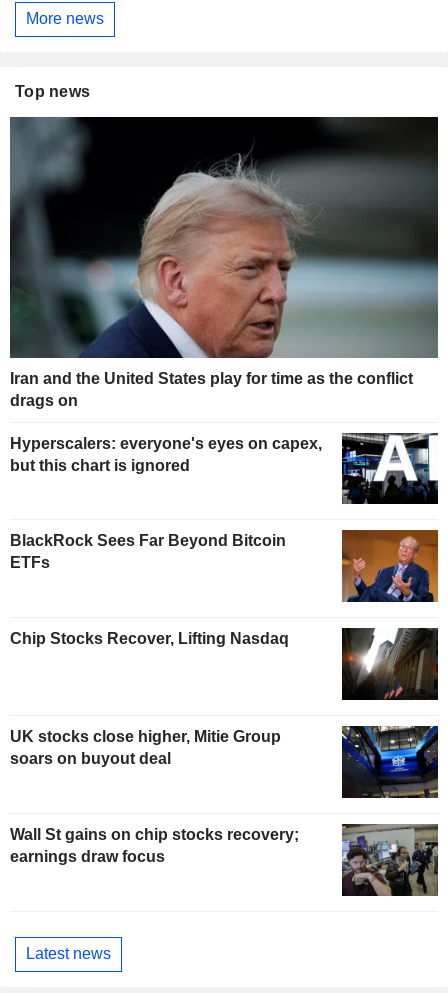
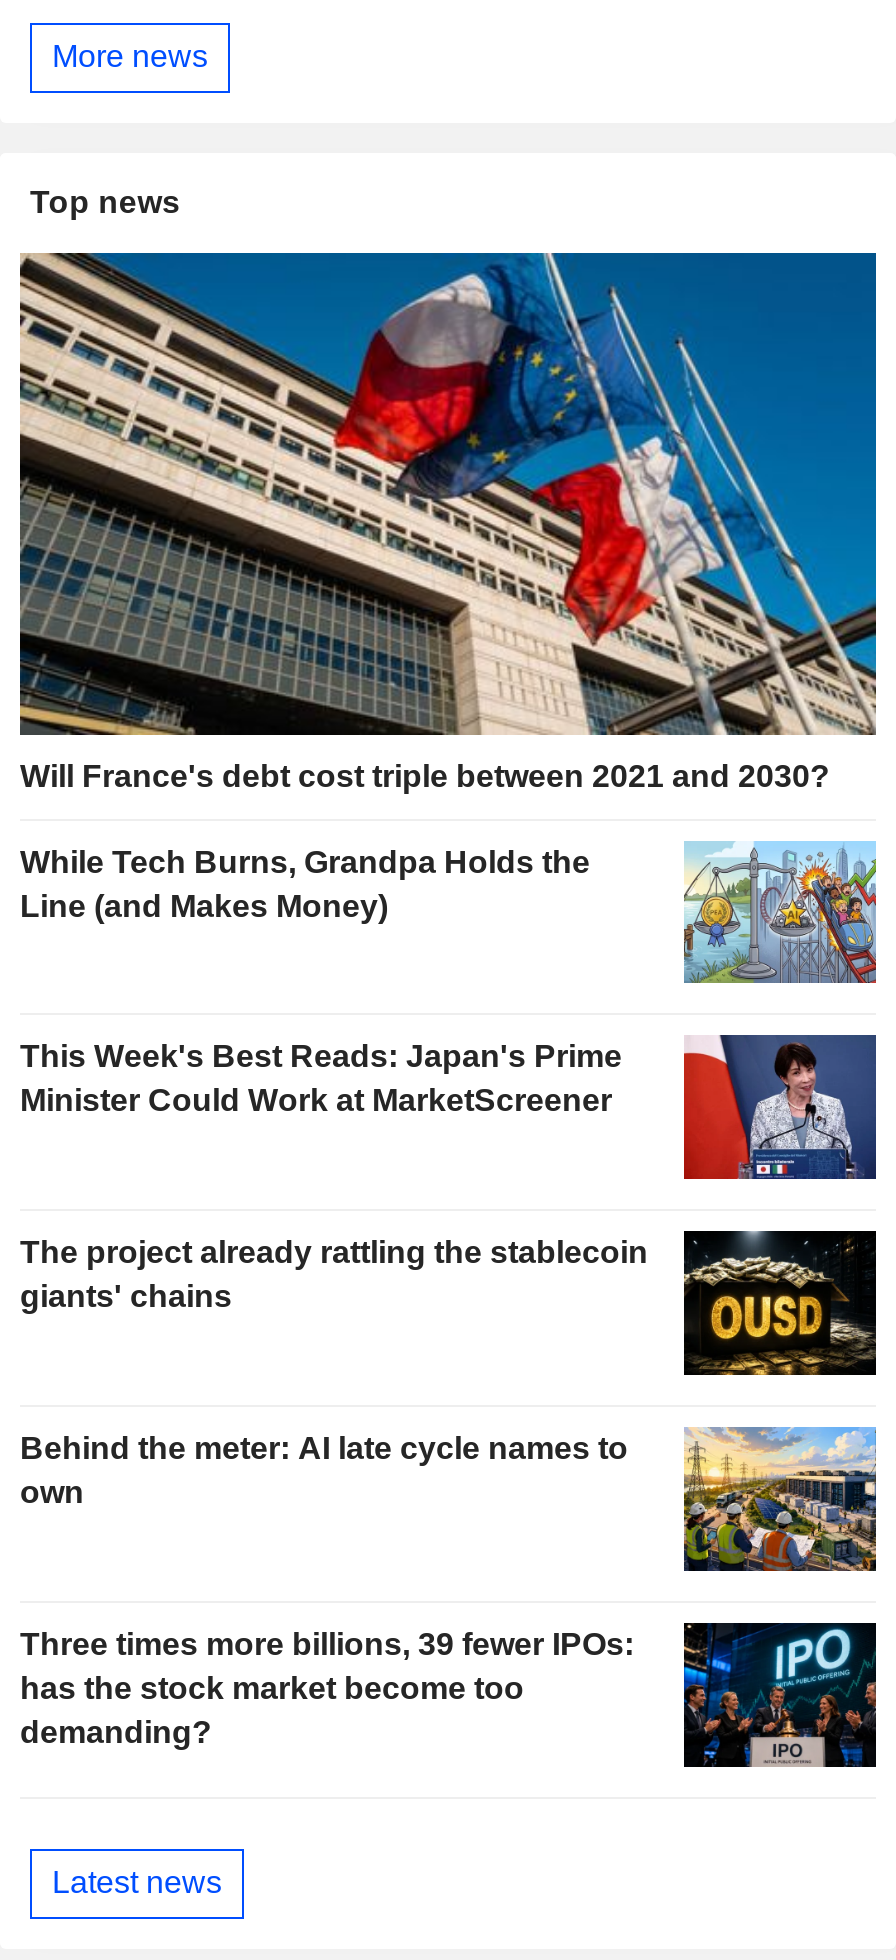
- [image]
- Iran and the United States play for time as the conflict
- drags on
+ [image]
+ Will France's debt cost triple between 2021 and 2030?

- Hyperscalers: everyone's eyes on capex,
- but this chart is ignored
+ While Tech Burns, Grandpa Holds the
+ Line (and Makes Money)

- [image]
+ [image]

- BlackRock Sees Far Beyond Bitcoin
- ETFs
+ This Week's Best Reads: Japan's Prime
+ Minister Could Work at MarketScreener

- [image]
+ [image]

- Chip Stocks Recover, Lifting Nasdaq
+ The project already rattling the stablecoin
+ giants' chains

- [image]
+ [image]

- UK stocks close higher, Mitie Group
- soars on buyout deal
+ Behind the meter: AI late cycle names to
+ own

- [image]
+ [image]

- Wall St gains on chip stocks recovery;
- earnings draw focus
+ Three times more billions, 39 fewer IPOs:
+ has the stock market become too
+ demanding?

- [image]
+ [image]
